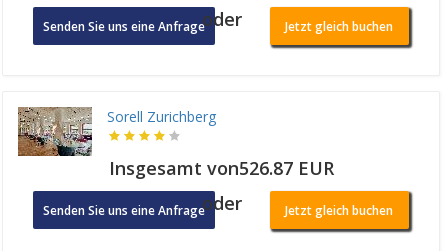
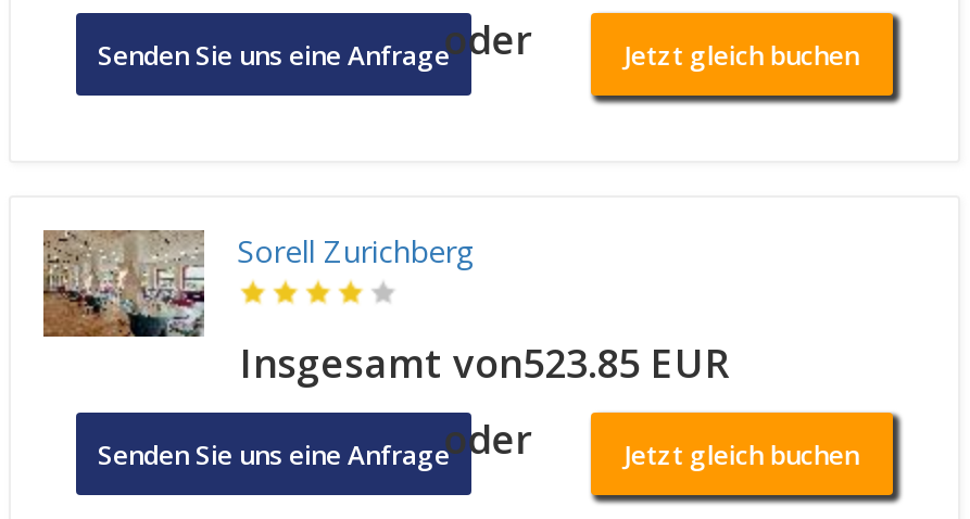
- Insgesamt von526.87 EUR
+ Insgesamt von523.85 EUR
